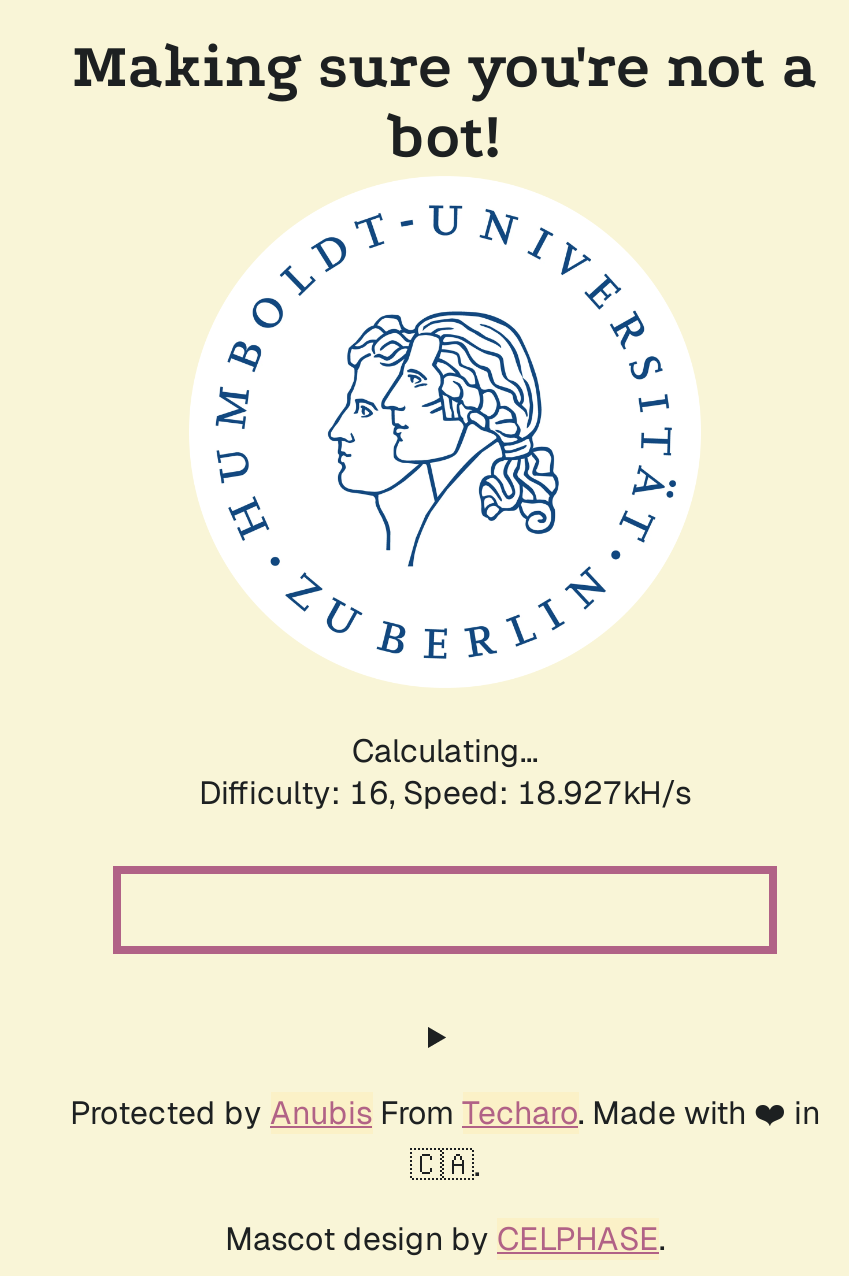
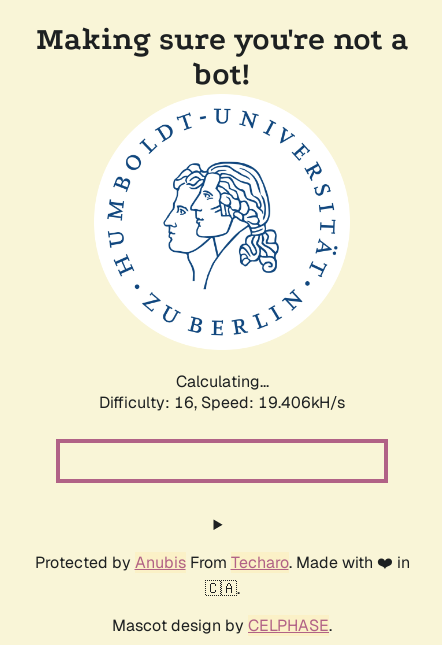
- Difficulty: 16, Speed: 18.927kH/s
+ Difficulty: 16, Speed: 19.406kH/s
